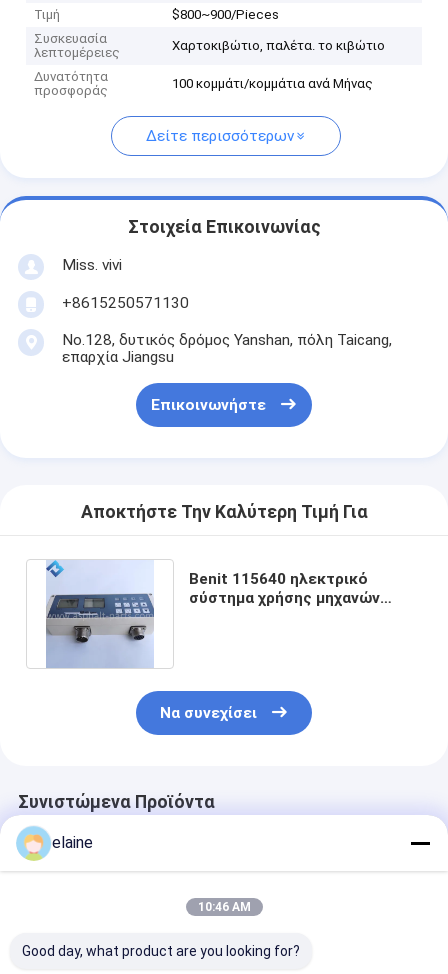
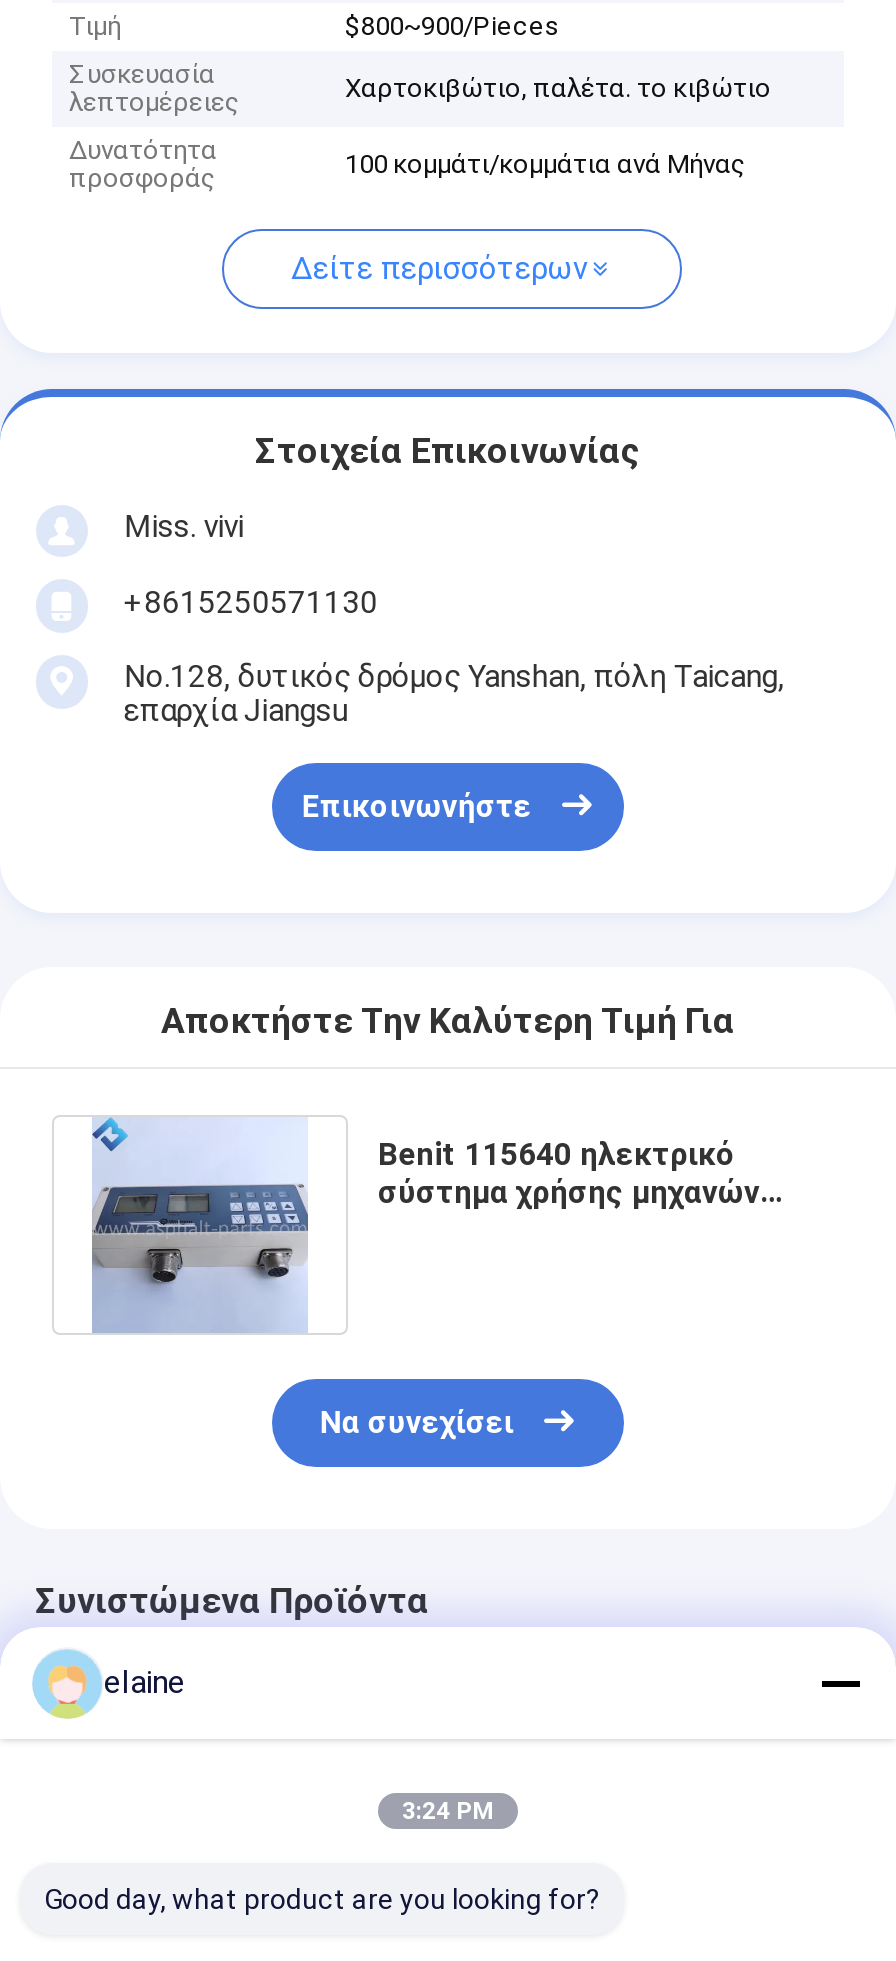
- 10:46 AM
+ 3:24 PM
